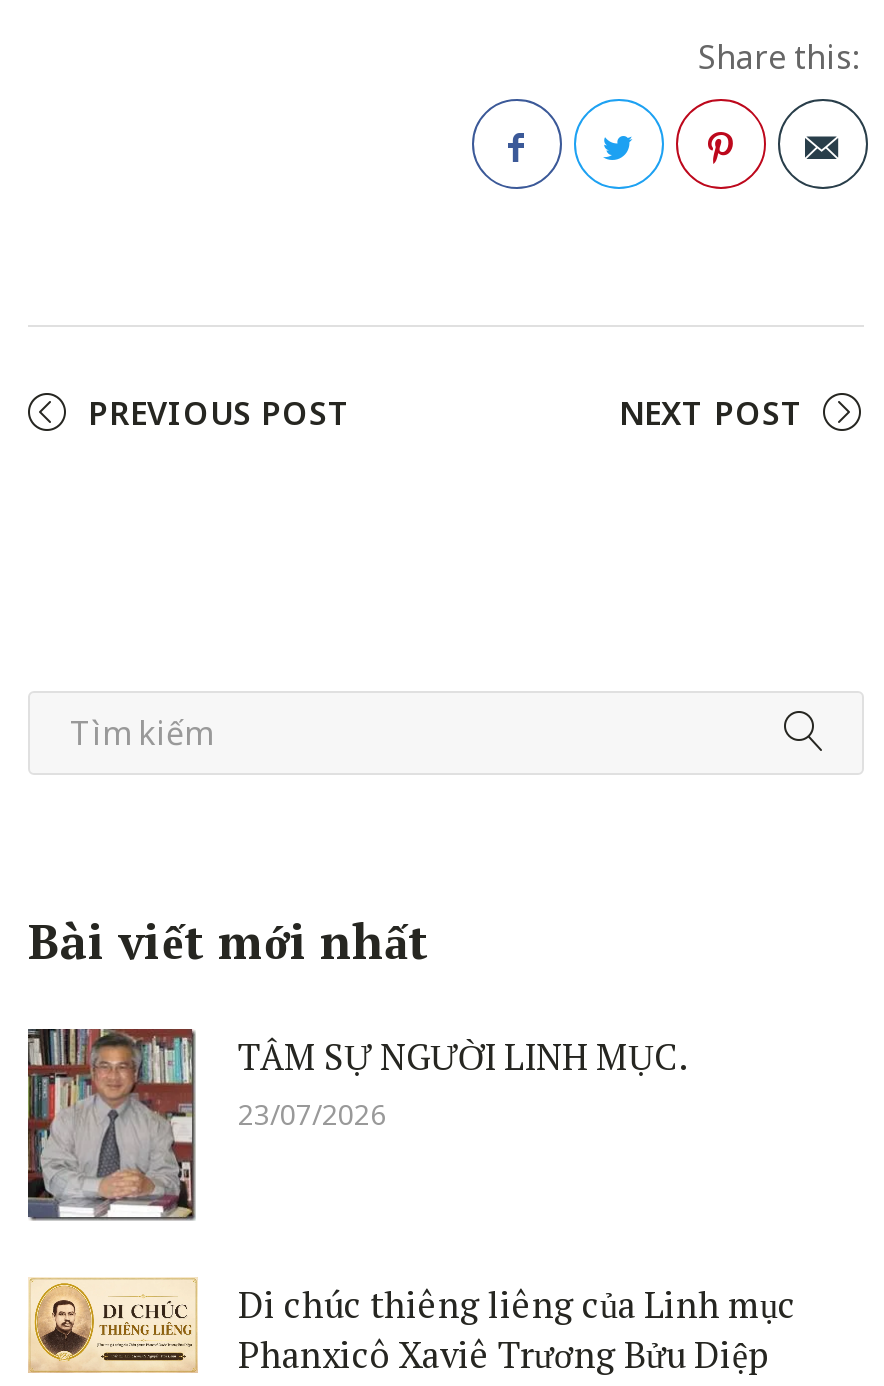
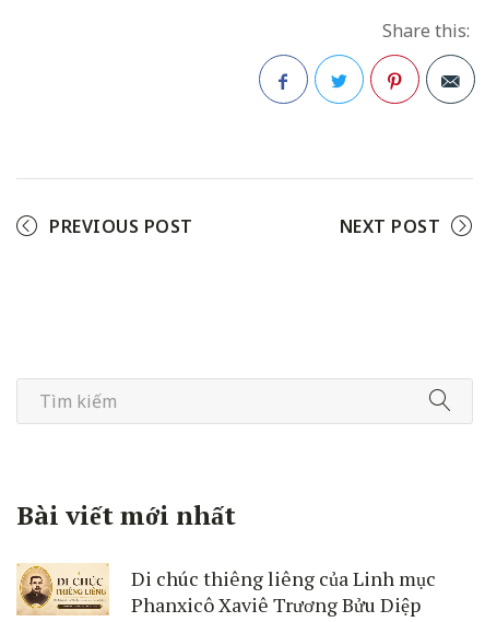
- [image]
- TÂM SỰ NGƯỜI LINH MỤC.
- 23/07/2026
